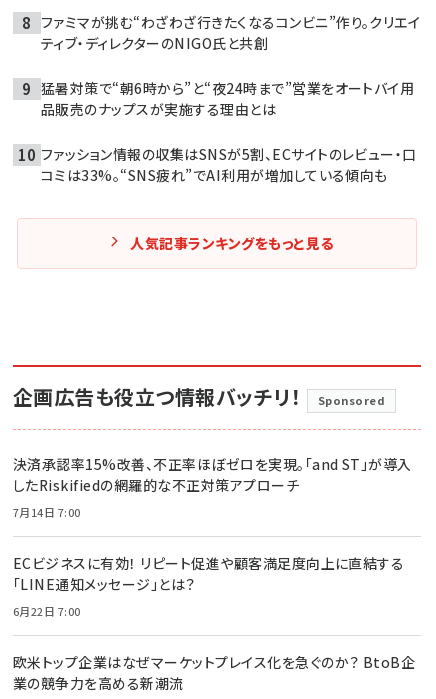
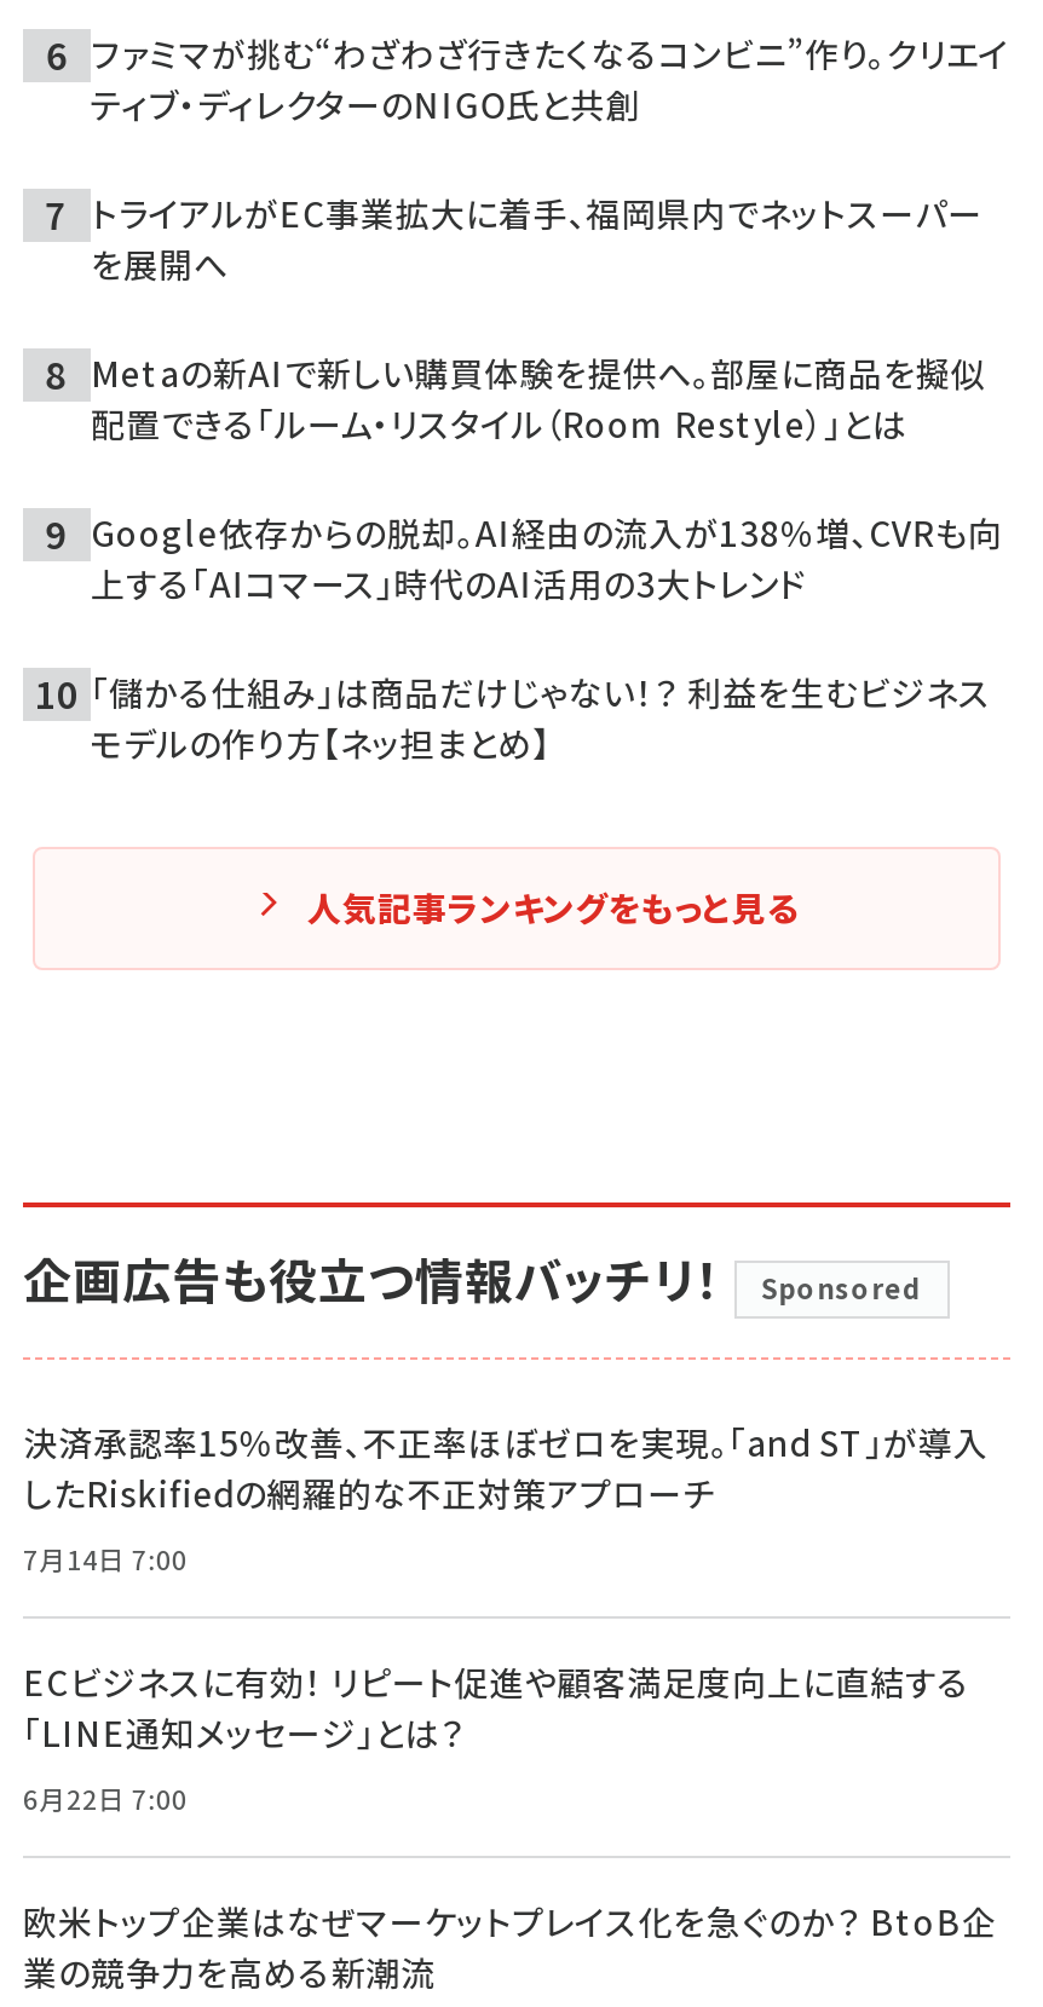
- 猛暑対策で“朝6時から”と“夜24時まで”営業をオートバイ用
- 品販売のナップスが実施する理由とは
- ファッション情報の収集はSNSが5割、ECサイトのレビュー・口
- コミは33%。“SNS疲れ”でAI利用が増加している傾向も
+ トライアルがEC事業拡大に着手、福岡県内でネットスーパー
+ を展開へ
+ Metaの新AIで新しい購買体験を提供へ。部屋に商品を擬似
+ 配置できる「ルーム・リスタイル（Room Restyle）」とは
+ Google依存からの脱却。AI経由の流入が138%増、CVRも向
+ 上する「AIコマース」時代のAI活用の3大トレンド
+ 「儲かる仕組み」は商品だけじゃない！？ 利益を生むビジネス
+ モデルの作り方【ネッ担まとめ】
